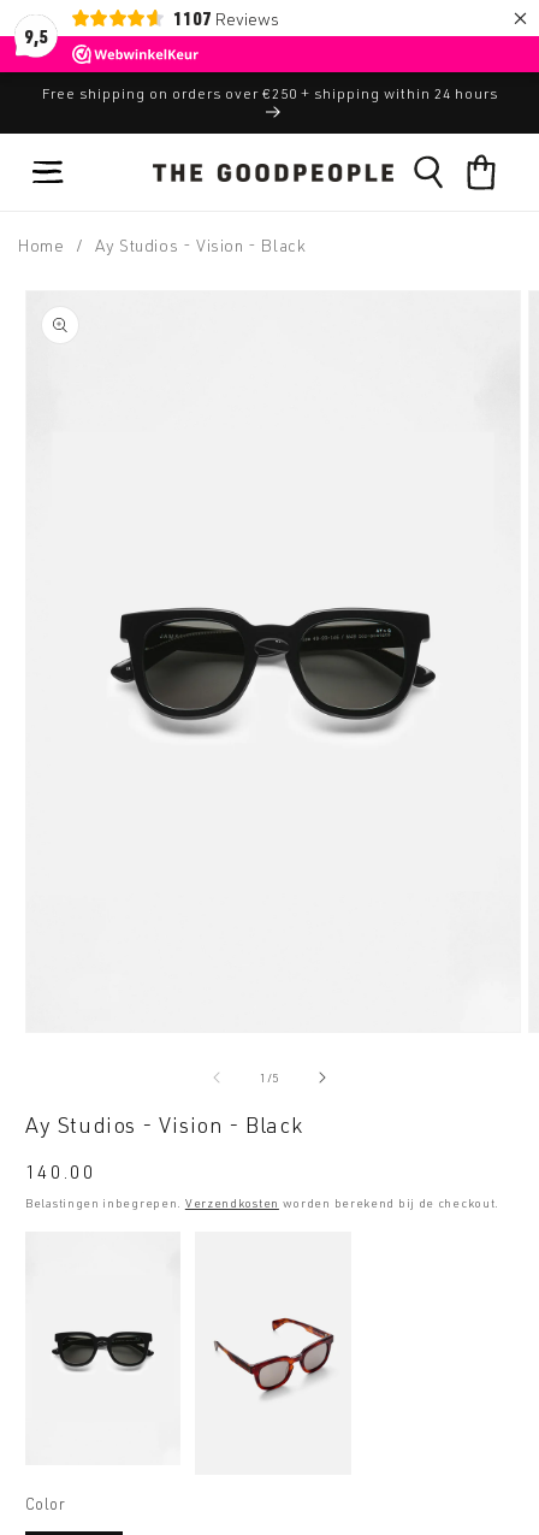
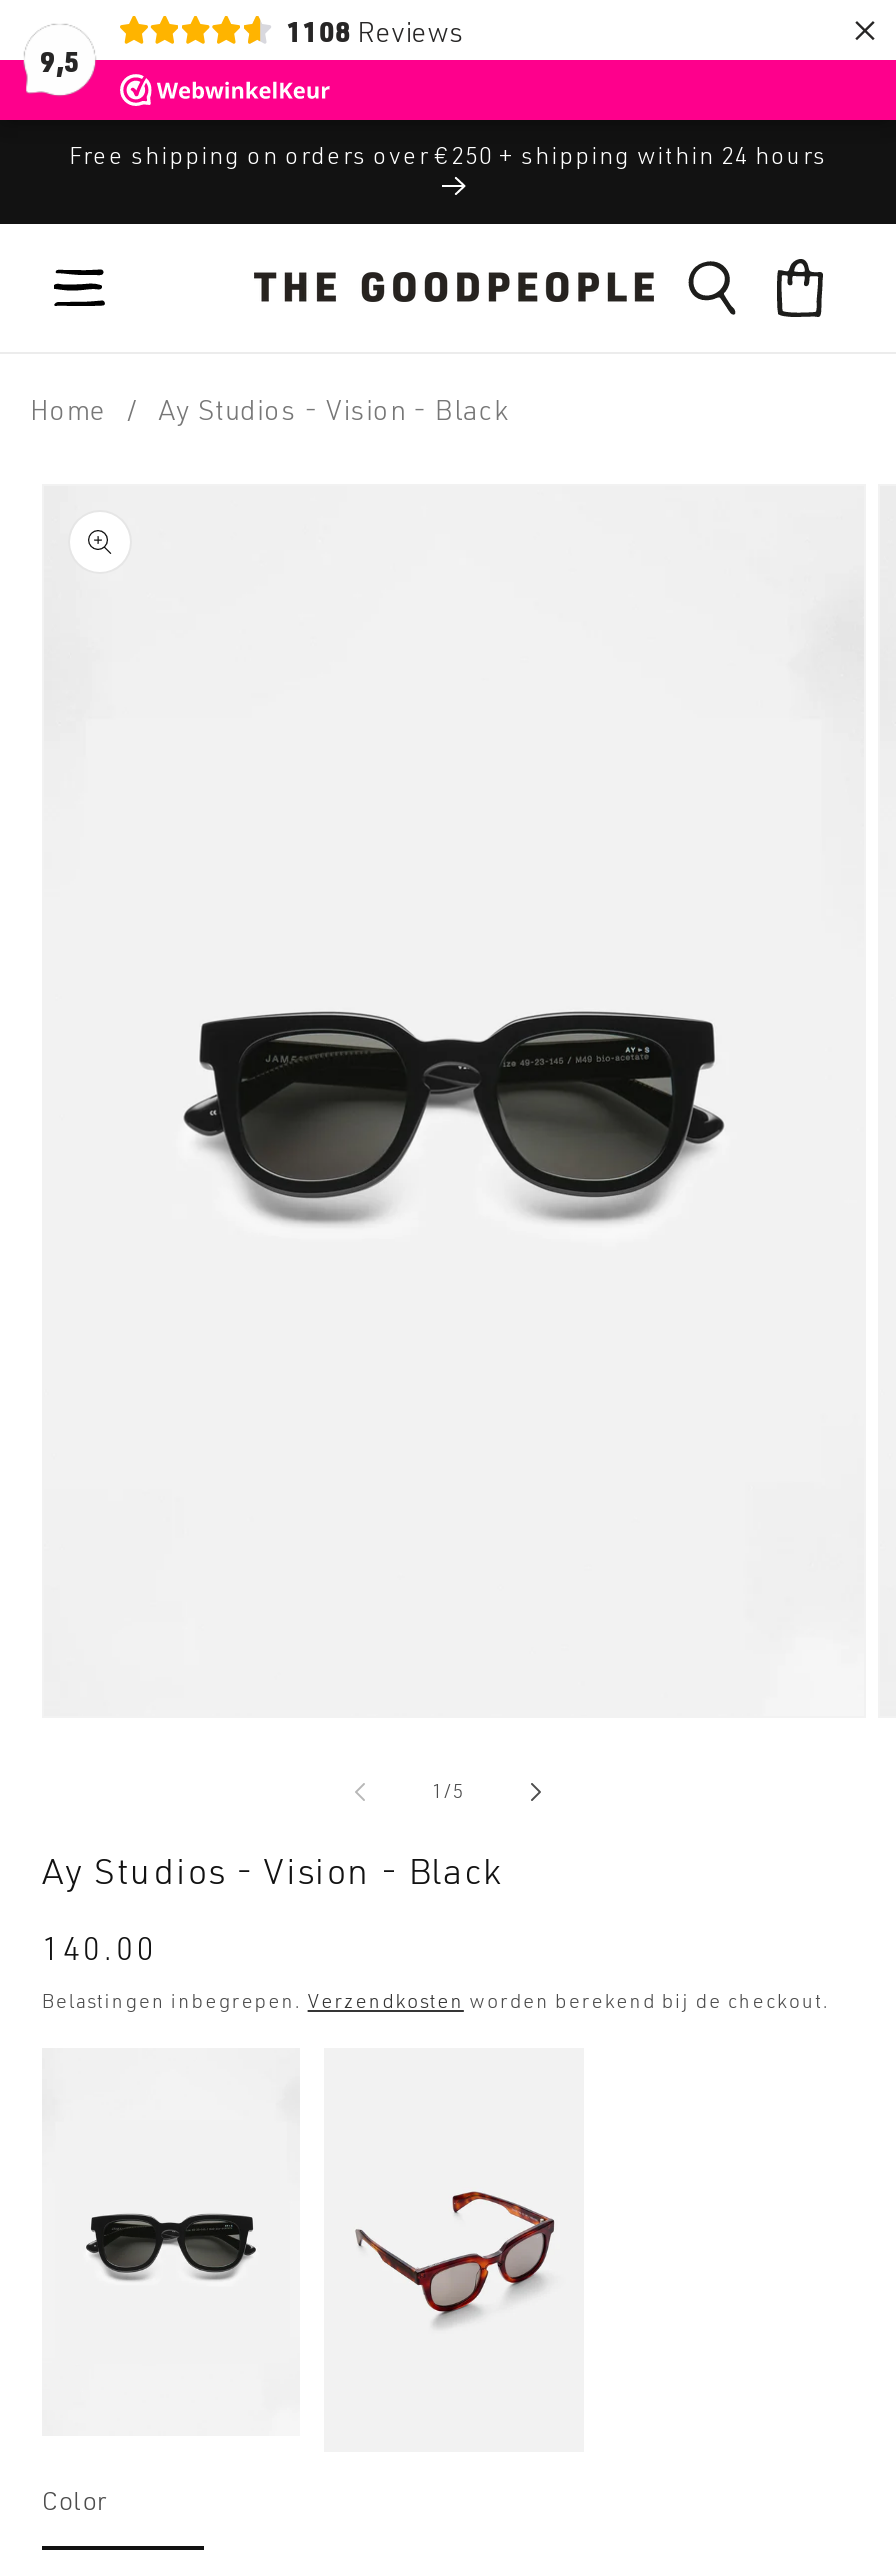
- 1107 Reviews
+ 1108 Reviews
